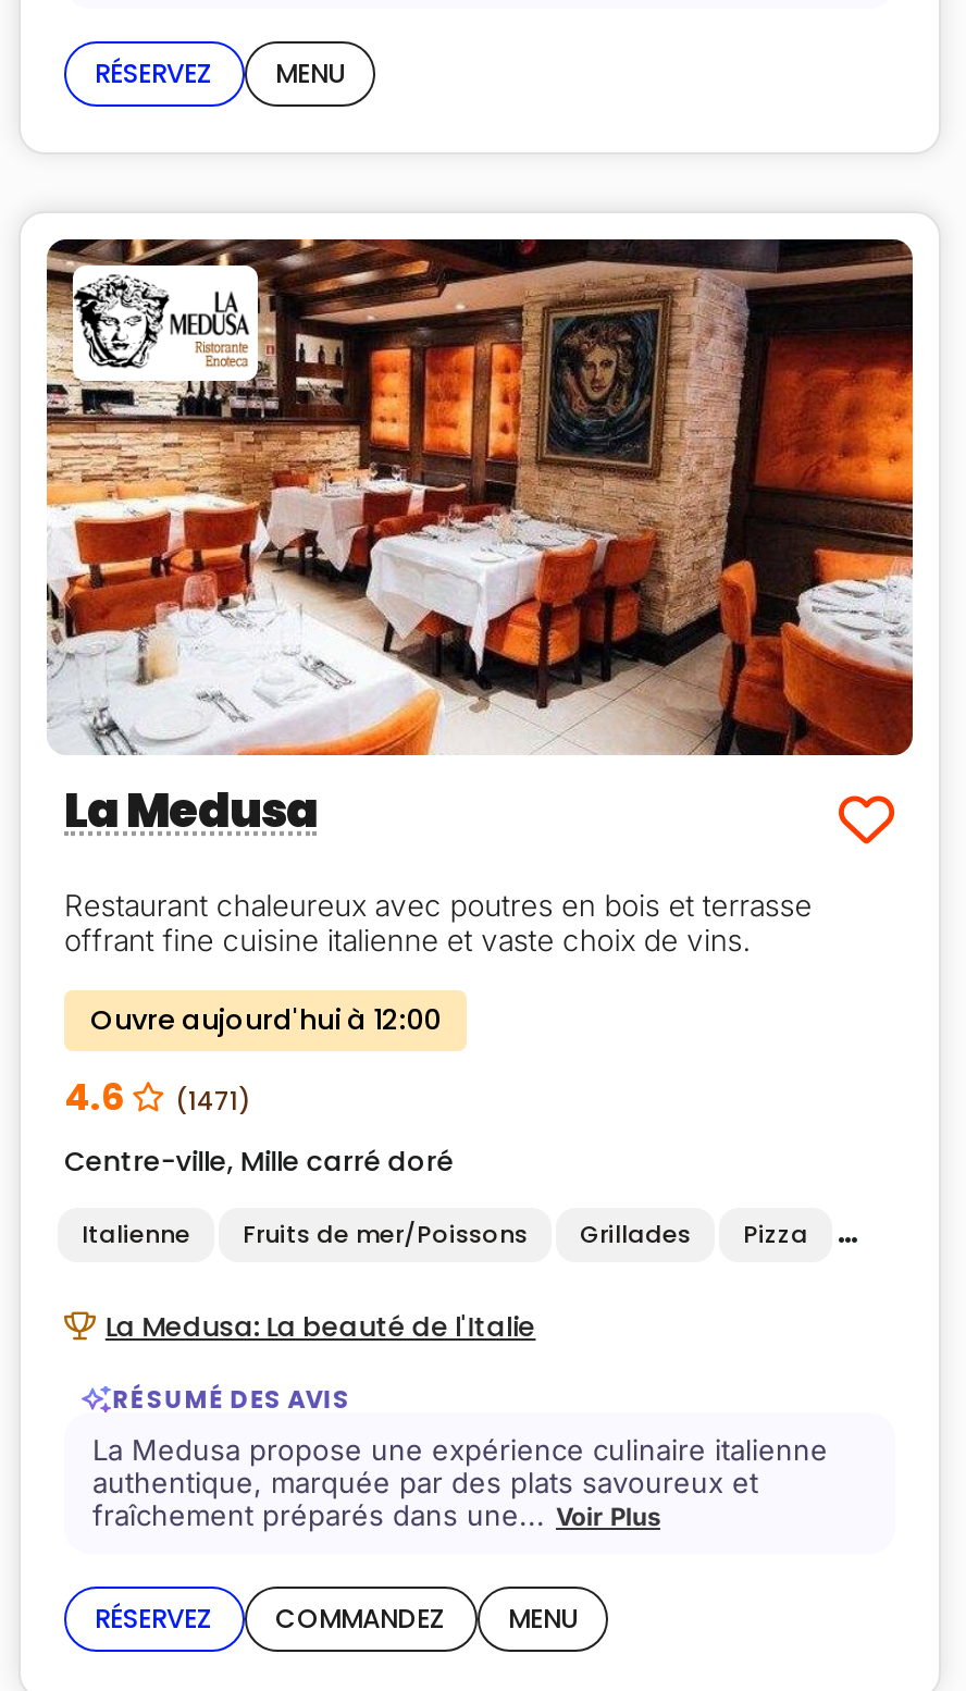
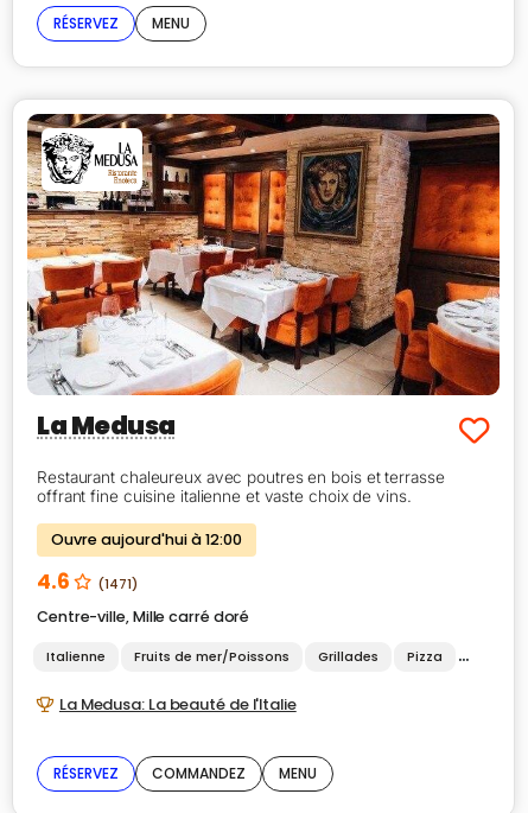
- RÉSUMÉ DES AVIS
- La Medusa propose une expérience culinaire italienne
- authentique, marquée par des plats savoureux et
- fraîchement préparés dans une... Voir Plus
